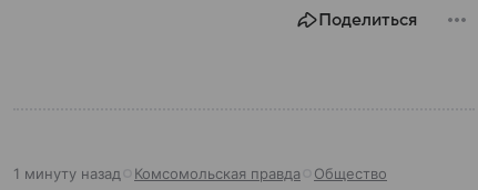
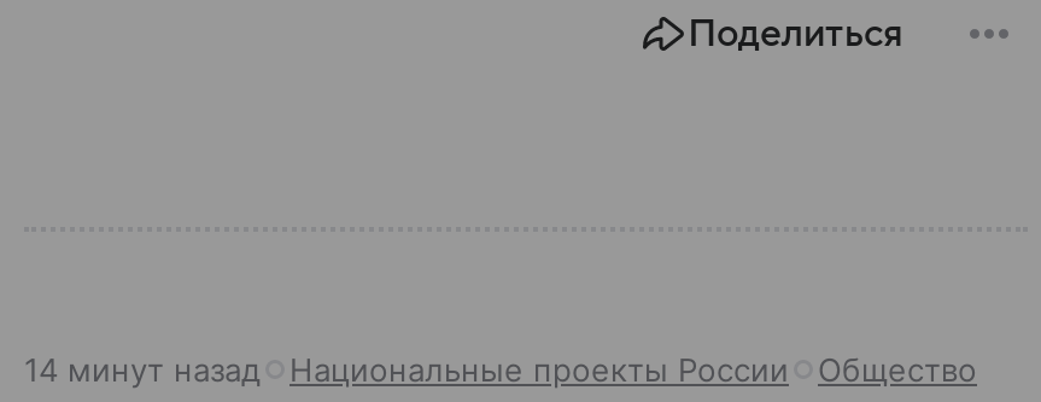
- 1 минуту назад
- Комсомольская правда
+ 14 минут назад
+ Национальные проекты России
